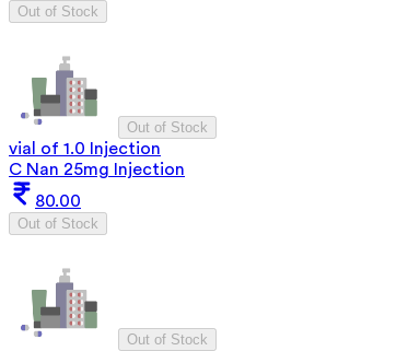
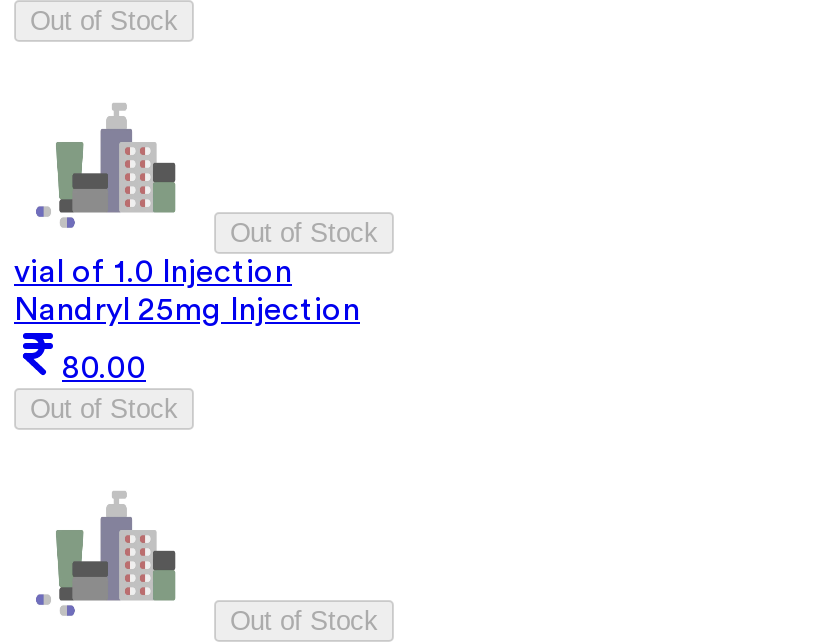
- C Nan 25mg Injection
+ Nandryl 25mg Injection
